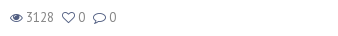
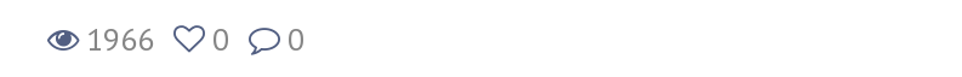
- 3128 0 0
+ 1966 0 0
